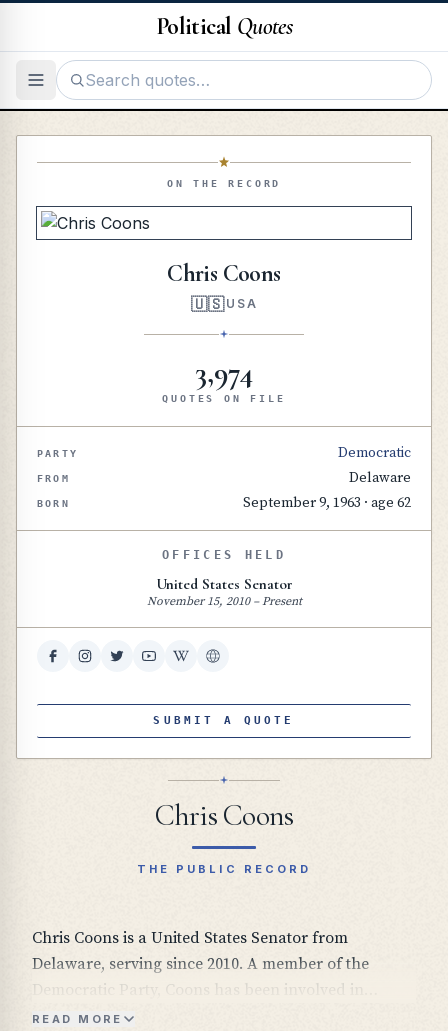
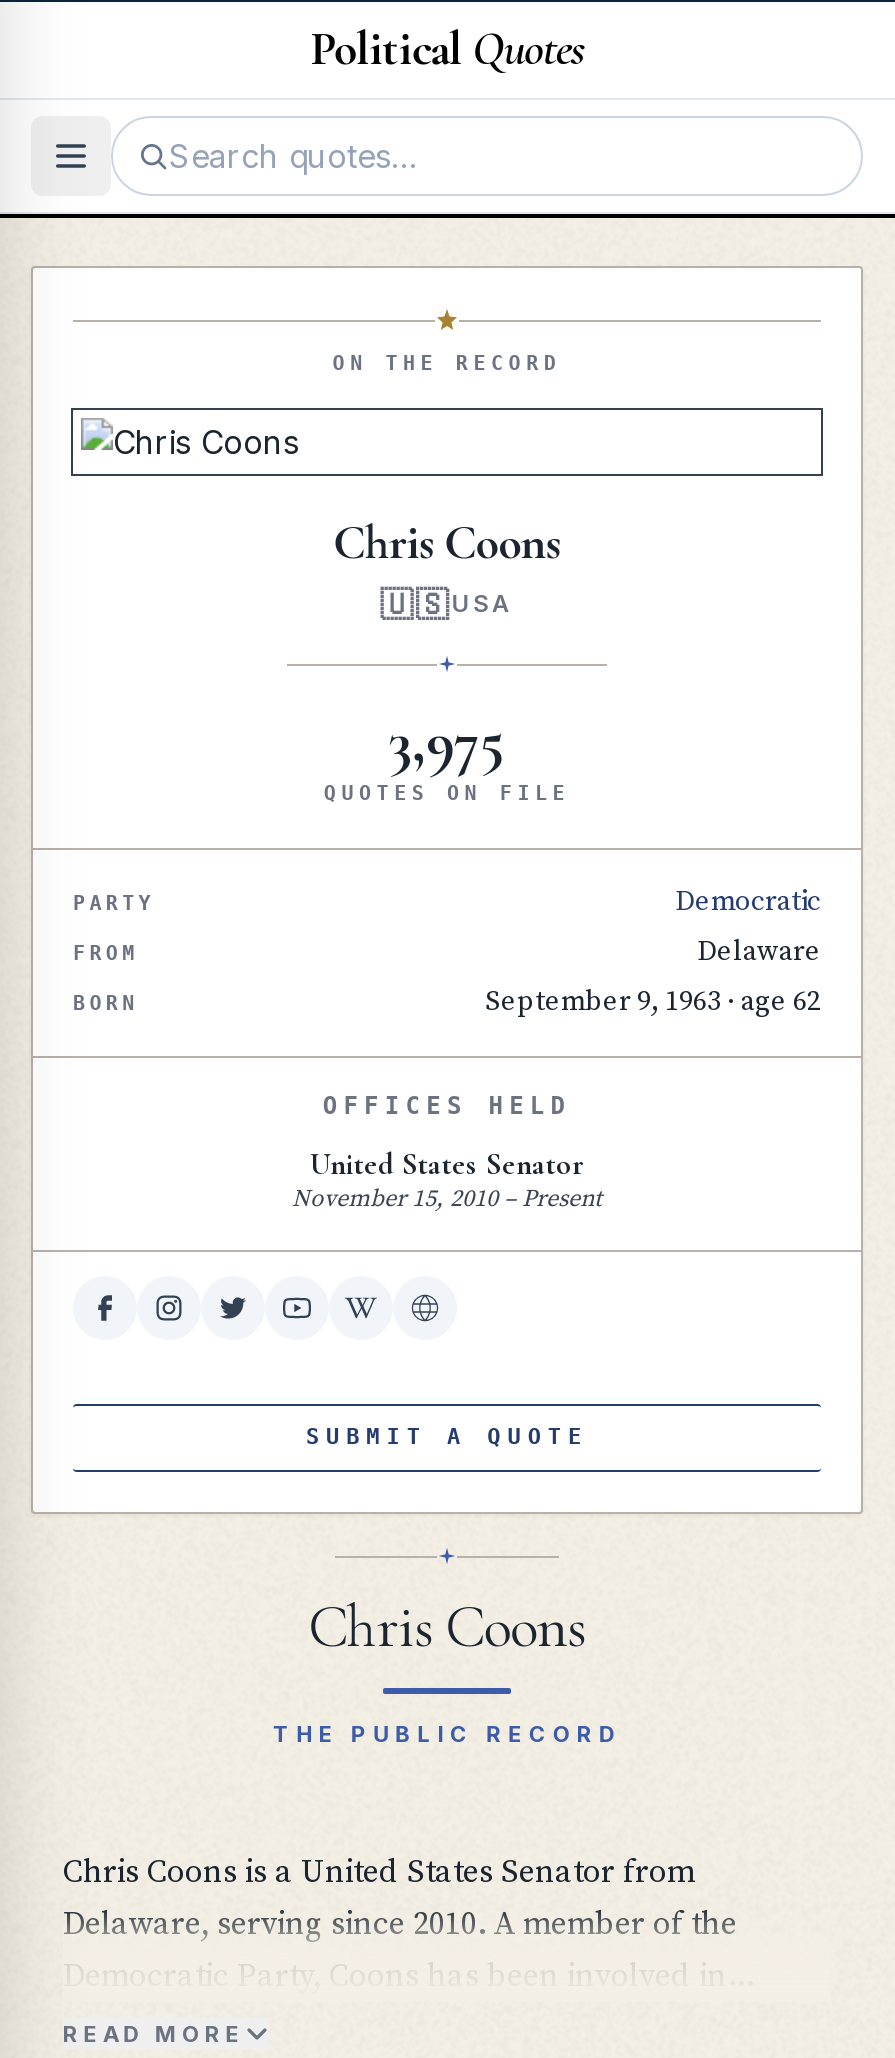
- 3,974
+ 3,975
